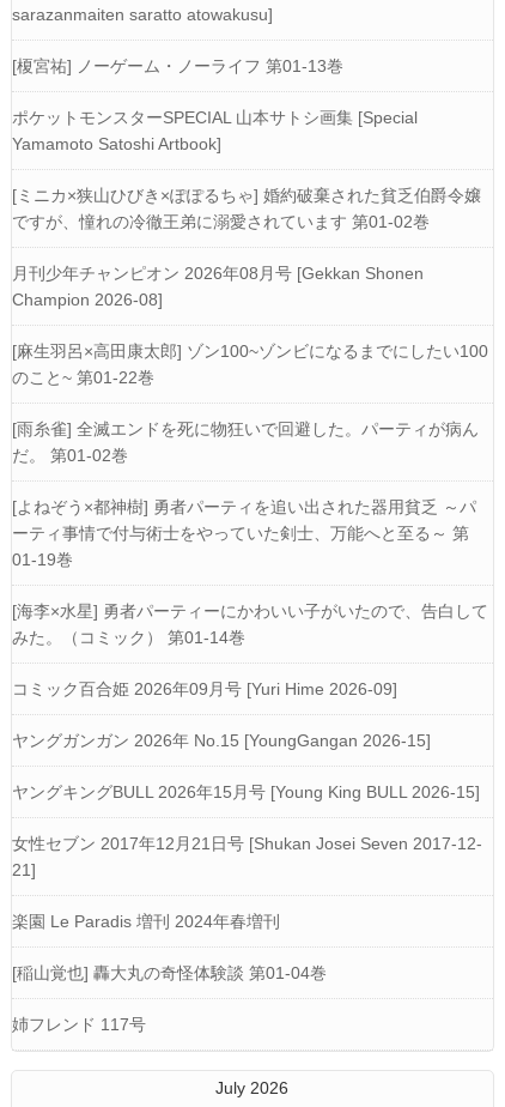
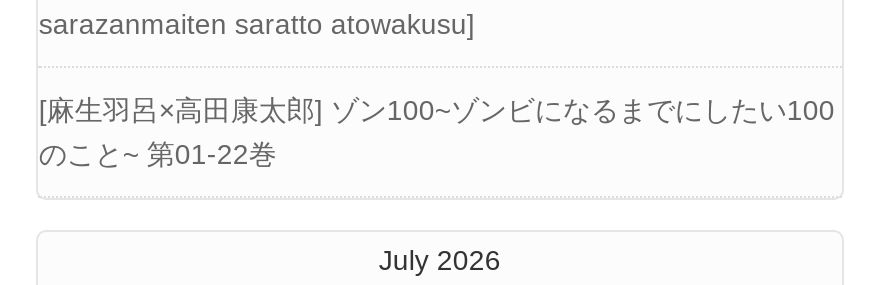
- [榎宮祐] ノーゲーム・ノーライフ 第01-13巻
- ポケットモンスターSPECIAL 山本サトシ画集 [Special
- Yamamoto Satoshi Artbook]
- [ミニカ×狭山ひびき×ぽぽるちゃ] 婚約破棄された貧乏伯爵令嬢
- ですが、憧れの冷徹王弟に溺愛されています 第01-02巻
- 月刊少年チャンピオン 2026年08月号 [Gekkan Shonen
- Champion 2026-08]

- [雨糸雀] 全滅エンドを死に物狂いで回避した。パーティが病ん
- だ。 第01-02巻
- [よねぞう×都神樹] 勇者パーティを追い出された器用貧乏 ～パ
- ーティ事情で付与術士をやっていた剣士、万能へと至る～ 第
- 01-19巻
- [海李×水星] 勇者パーティーにかわいい子がいたので、告白して
- みた。（コミック） 第01-14巻
- コミック百合姫 2026年09月号 [Yuri Hime 2026-09]
- ヤングガンガン 2026年 No.15 [YoungGangan 2026-15]
- ヤングキングBULL 2026年15月号 [Young King BULL 2026-15]
- 女性セブン 2017年12月21日号 [Shukan Josei Seven 2017-12-
- 21]
- 楽園 Le Paradis 増刊 2024年春増刊
- [稲山覚也] 轟大丸の奇怪体験談 第01-04巻
- 姉フレンド 117号
